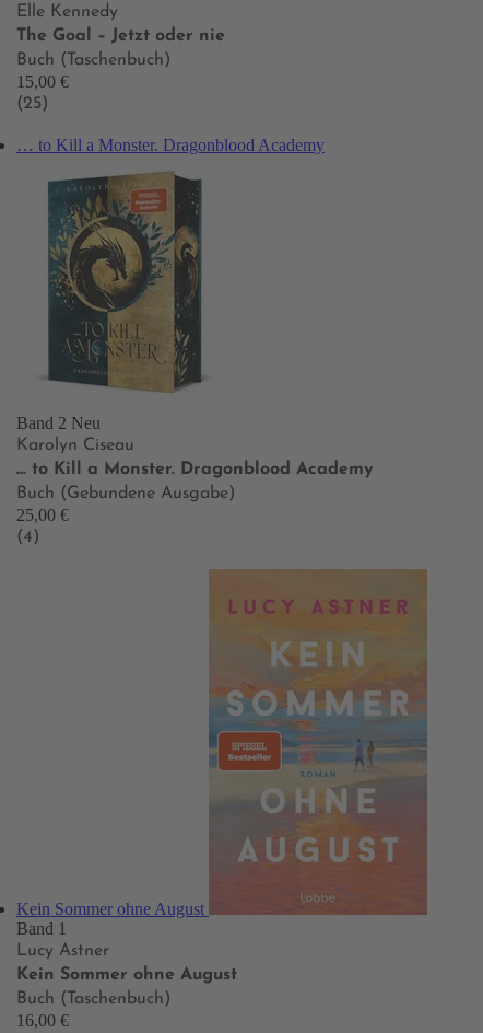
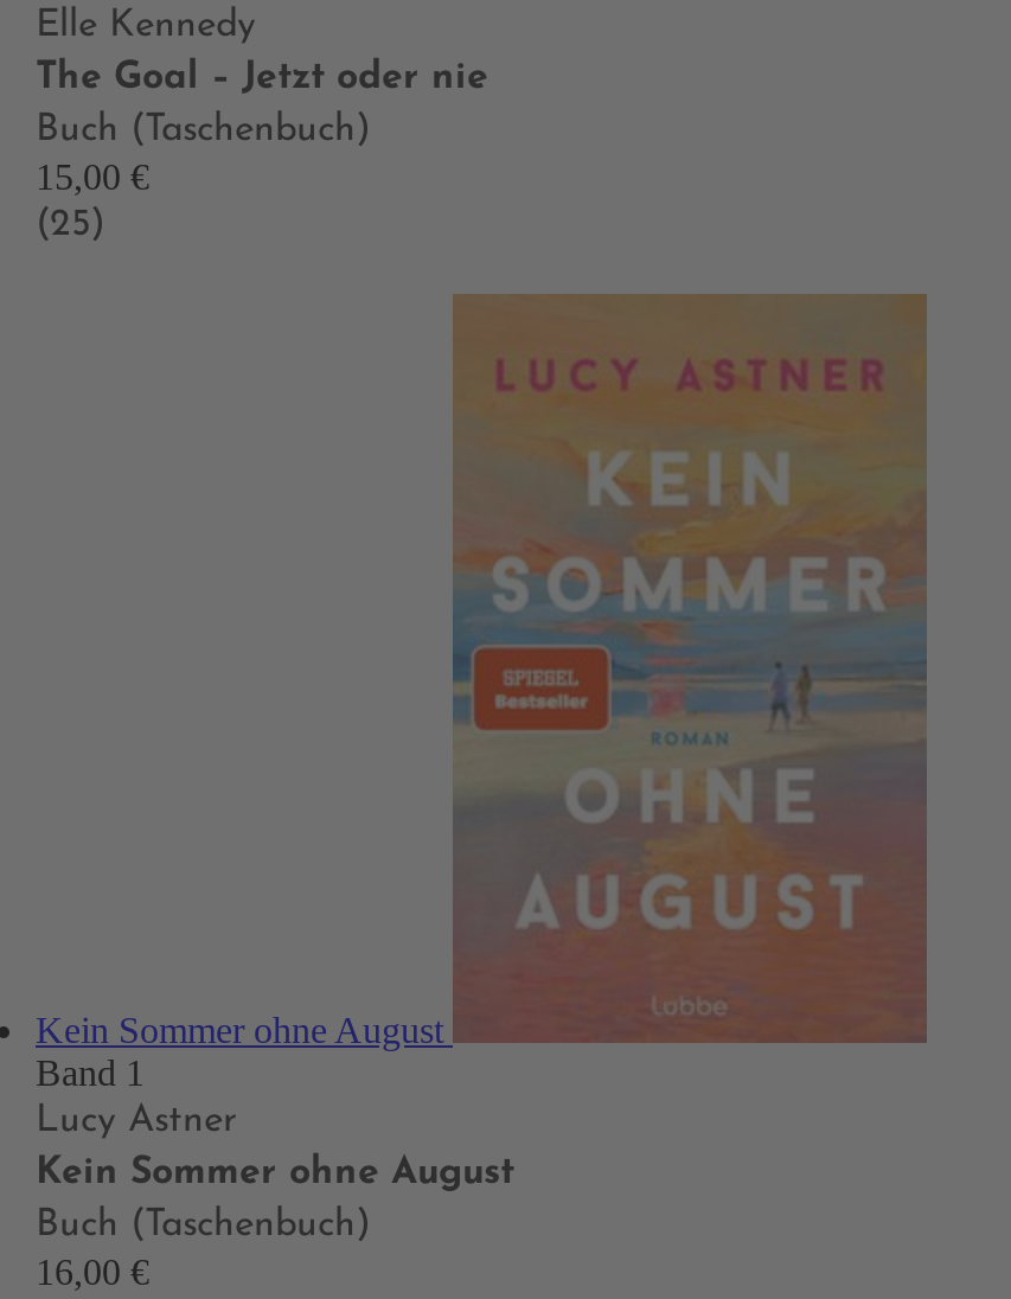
- … to Kill a Monster. Dragonblood Academy

- [image]
- Band 2 Neu
- Karolyn Ciseau
- … to Kill a Monster. Dragonblood Academy
- Buch (Gebundene Ausgabe)
- 25,00 €
- (4)
